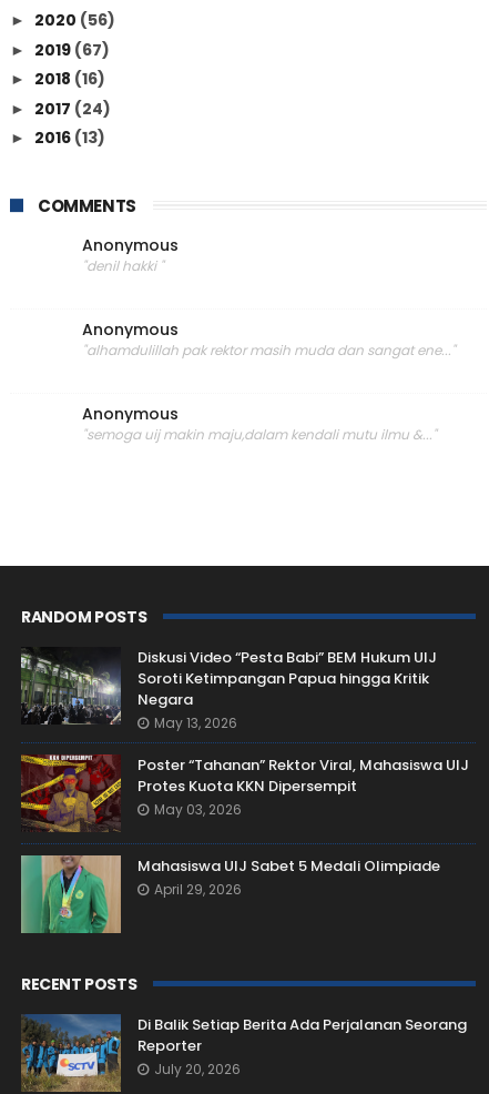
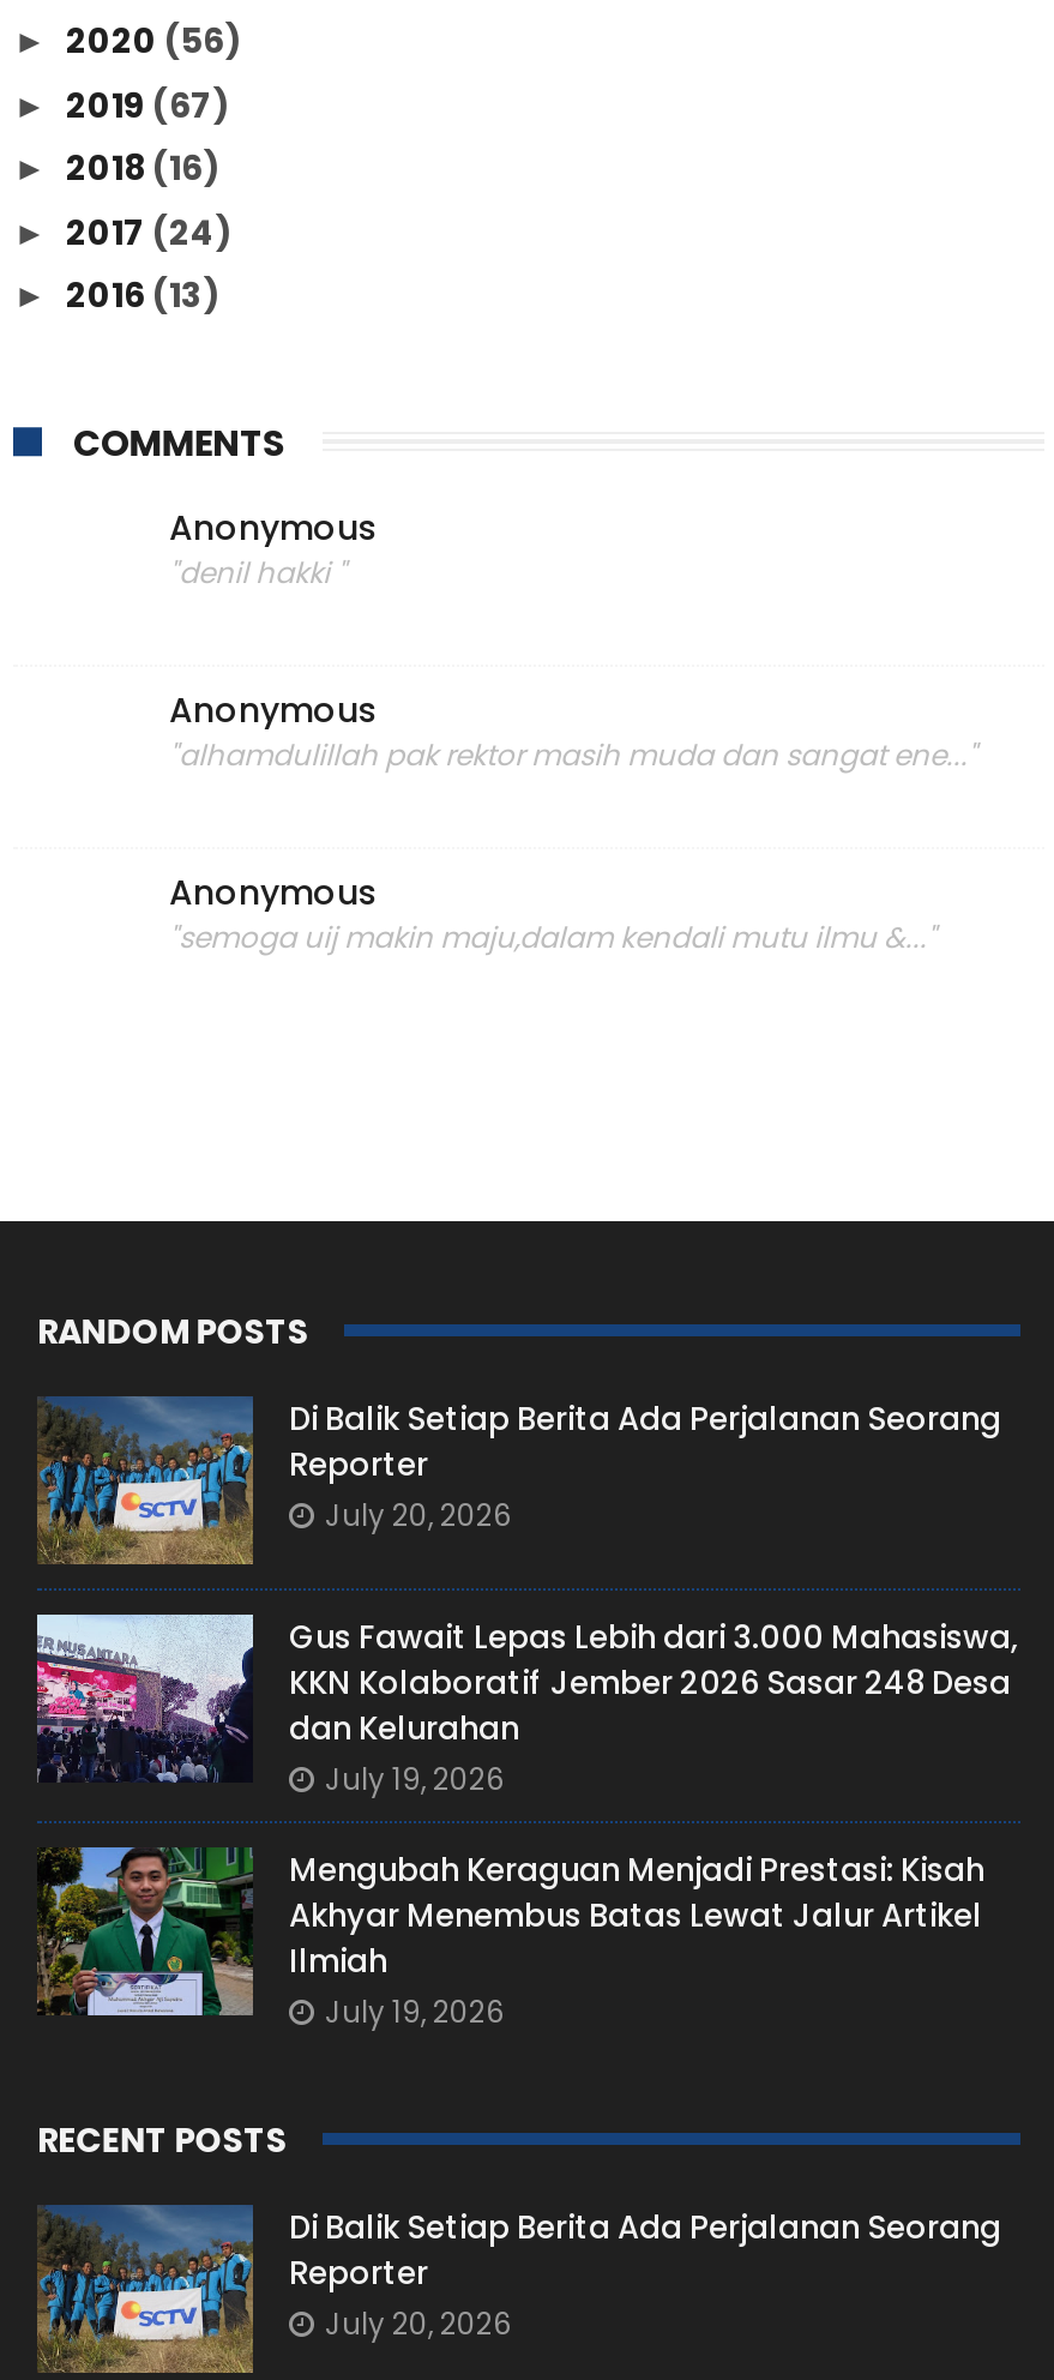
- [image]
- Diskusi Video “Pesta Babi” BEM Hukum UIJ
- Soroti Ketimpangan Papua hingga Kritik
- Negara
- May 13, 2026
+ [image]
+ Di Balik Setiap Berita Ada Perjalanan Seorang
+ Reporter
+ July 20, 2026

- [image]
- Poster “Tahanan” Rektor Viral, Mahasiswa UIJ
- Protes Kuota KKN Dipersempit
- May 03, 2026
+ [image]
+ Gus Fawait Lepas Lebih dari 3.000 Mahasiswa,
+ KKN Kolaboratif Jember 2026 Sasar 248 Desa
+ dan Kelurahan
+ July 19, 2026

- [image]
- Mahasiswa UIJ Sabet 5 Medali Olimpiade
- April 29, 2026
+ [image]
+ Mengubah Keraguan Menjadi Prestasi: Kisah
+ Akhyar Menembus Batas Lewat Jalur Artikel
+ Ilmiah
+ July 19, 2026
